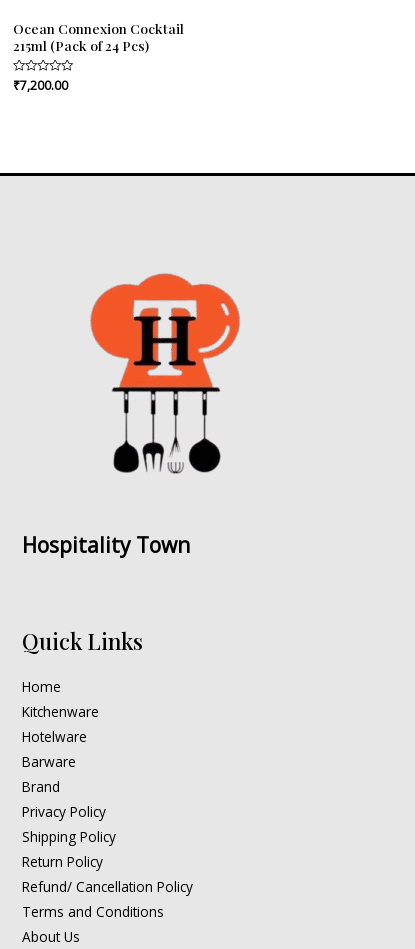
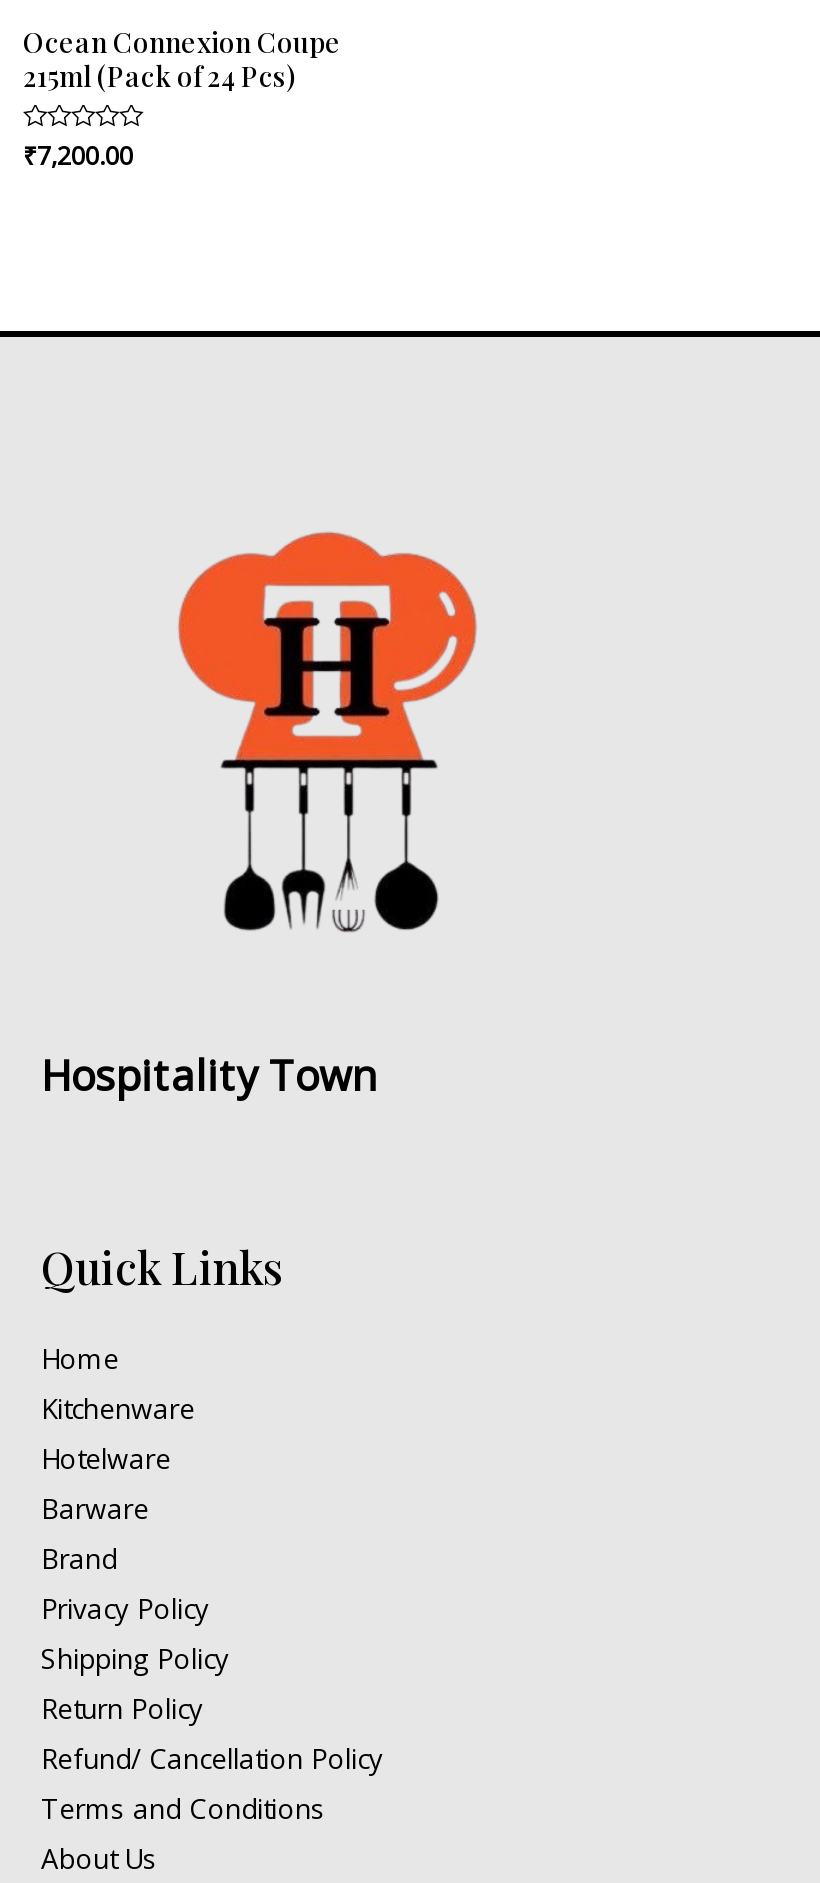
- Ocean Connexion Cocktail
+ Ocean Connexion Coupe
